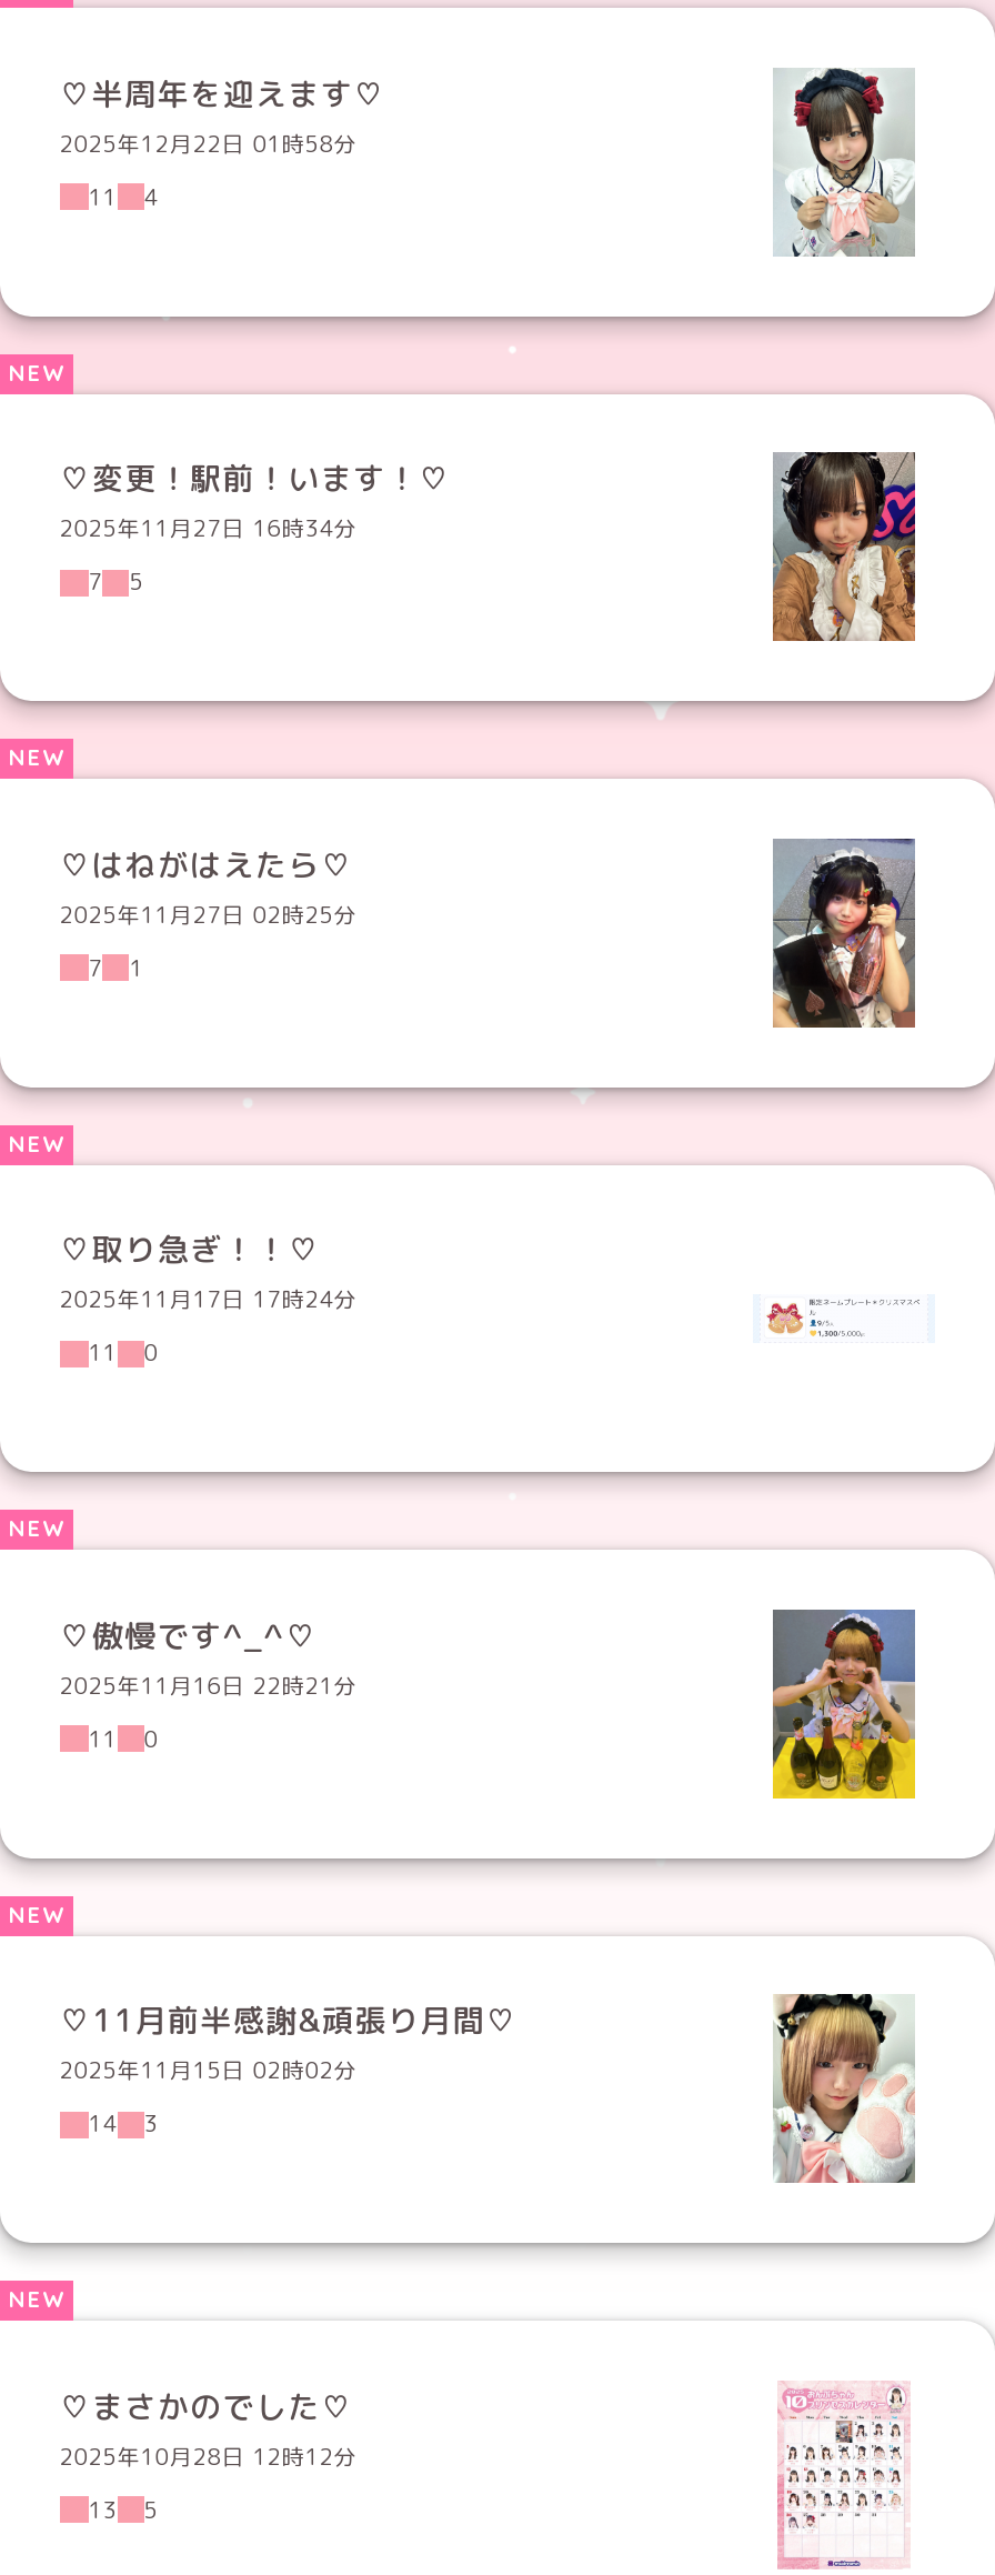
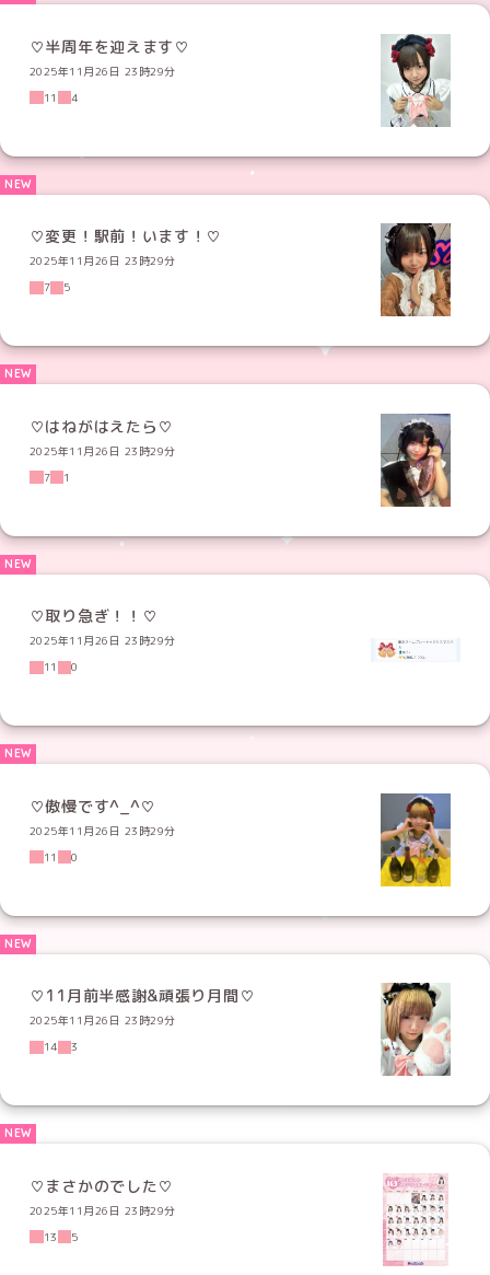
- 2025年12月22日 01時58分
+ 2025年11月26日 23時29分

- 2025年11月27日 16時34分
+ 2025年11月26日 23時29分

- 2025年11月27日 02時25分
+ 2025年11月26日 23時29分

- 2025年11月17日 17時24分
+ 2025年11月26日 23時29分

- 2025年11月16日 22時21分
+ 2025年11月26日 23時29分

- 2025年11月15日 02時02分
+ 2025年11月26日 23時29分

- 2025年10月28日 12時12分
+ 2025年11月26日 23時29分
